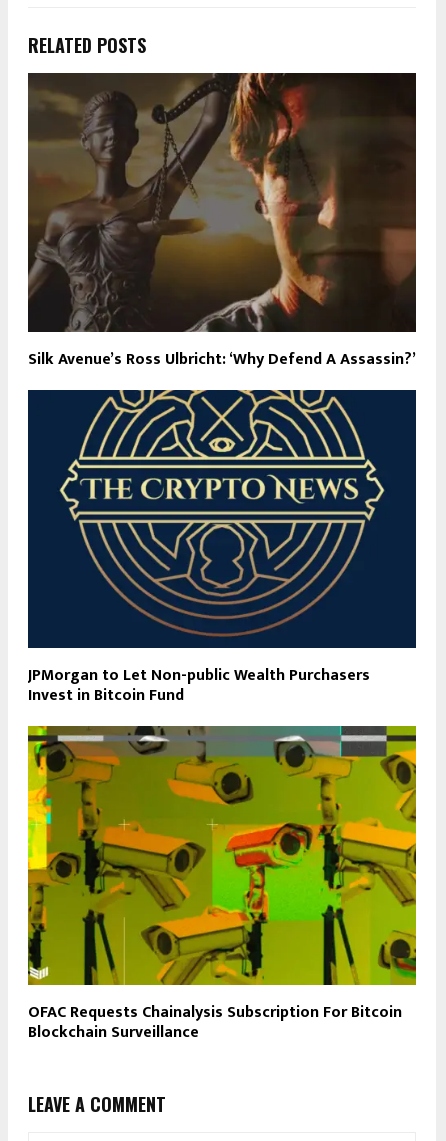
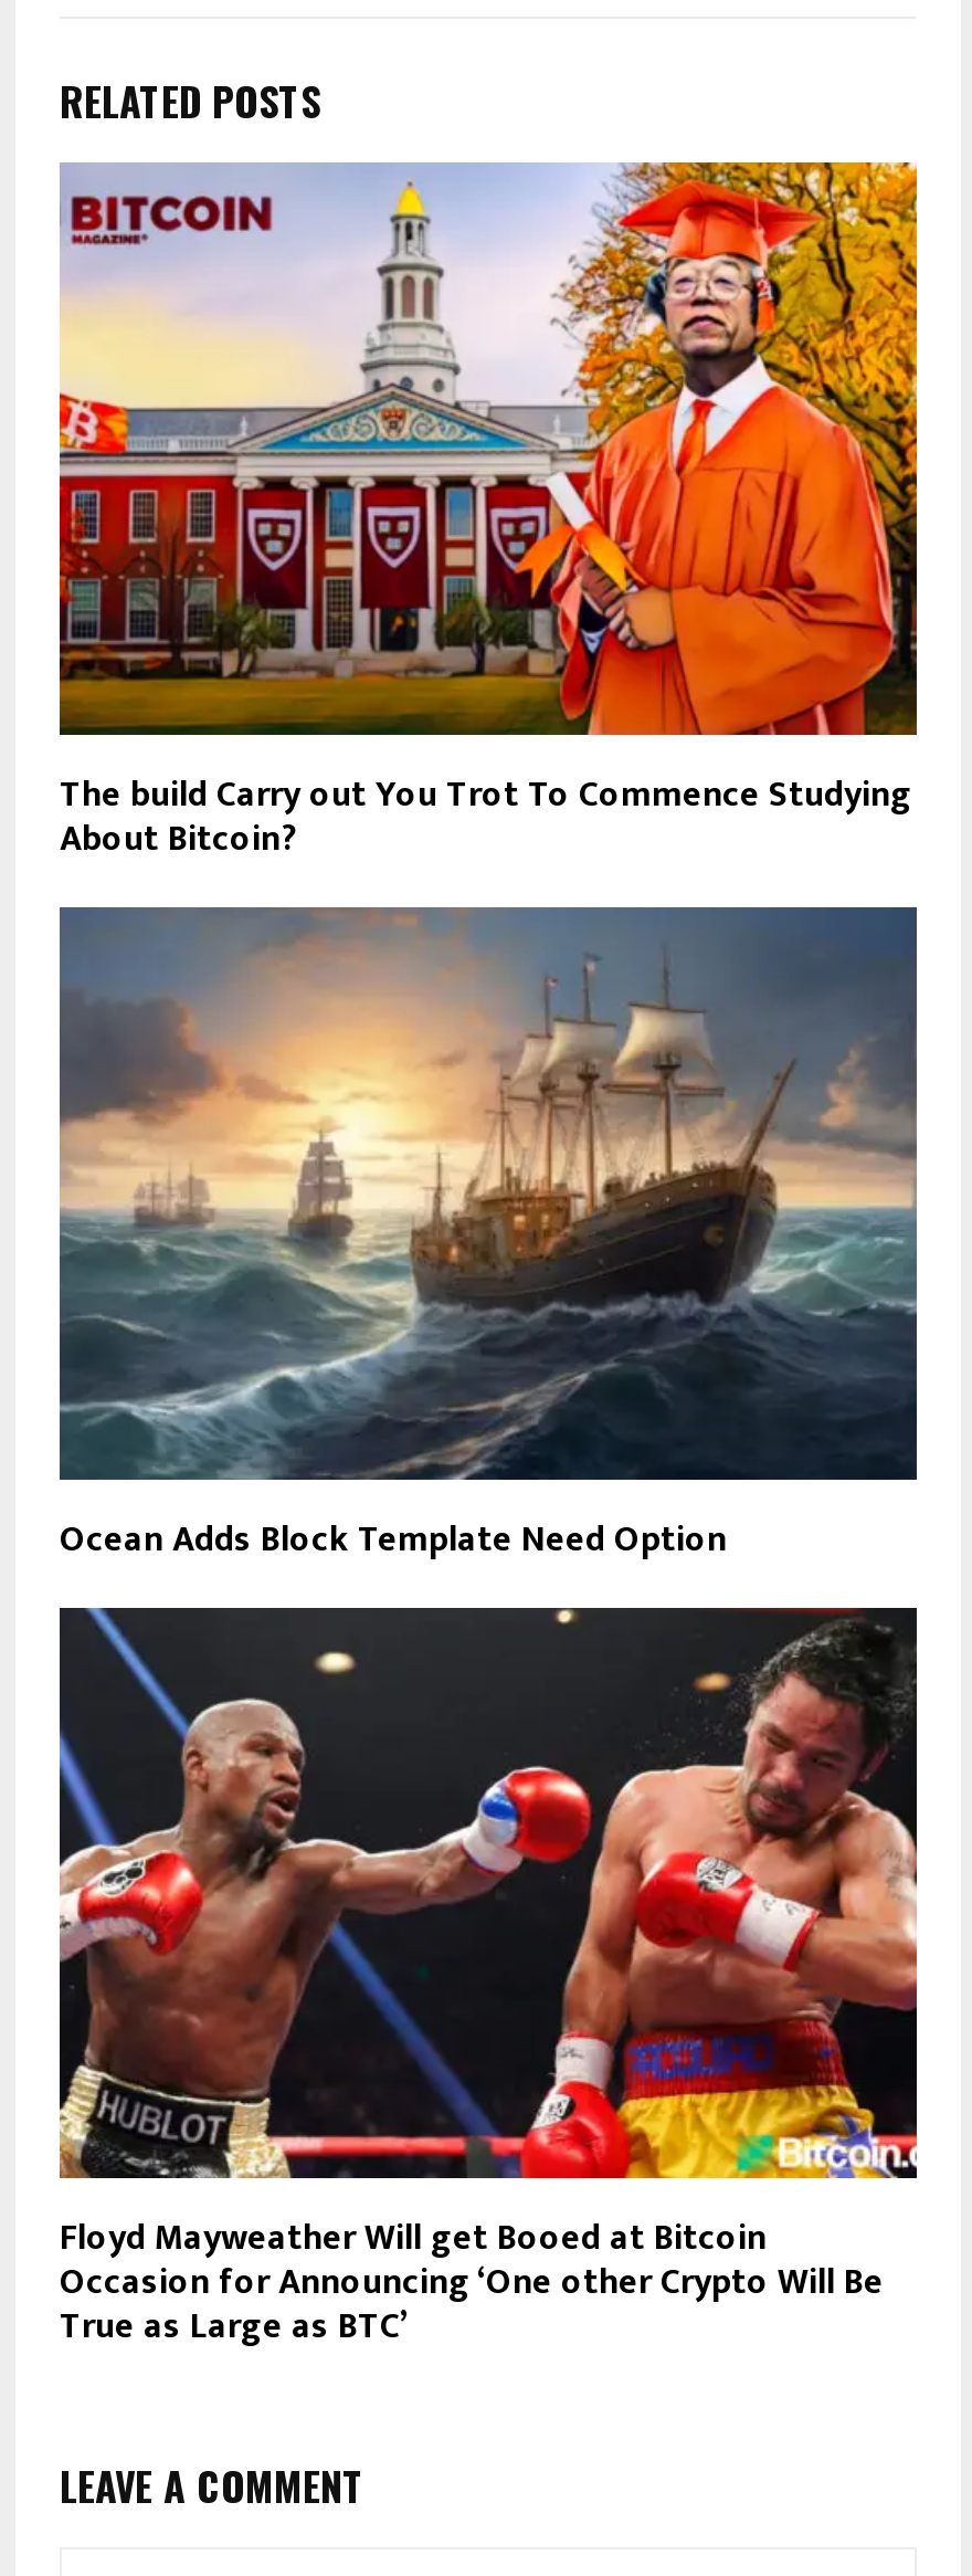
- [image]
- Silk Avenue’s Ross Ulbricht: ‘Why Defend A Assassin?’
+ [image]
+ The build Carry out You Trot To Commence Studying
+ About Bitcoin?

- [image]
- JPMorgan to Let Non-public Wealth Purchasers
- Invest in Bitcoin Fund
+ [image]
+ Ocean Adds Block Template Need Option

- [image]
- OFAC Requests Chainalysis Subscription For Bitcoin
- Blockchain Surveillance
+ [image]
+ Floyd Mayweather Will get Booed at Bitcoin
+ Occasion for Announcing ‘One other Crypto Will Be
+ True as Large as BTC’
